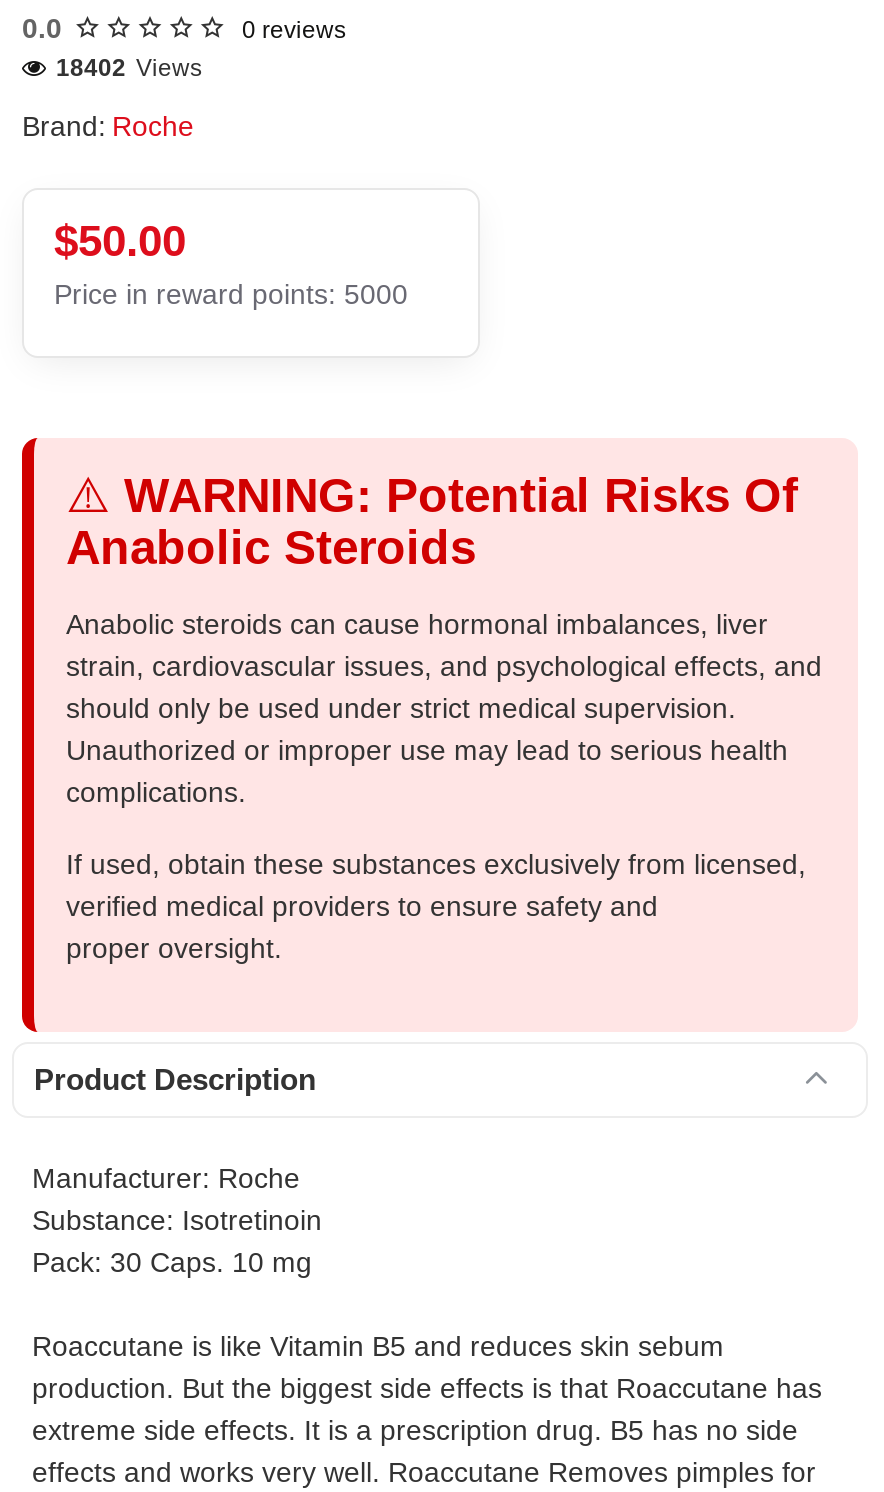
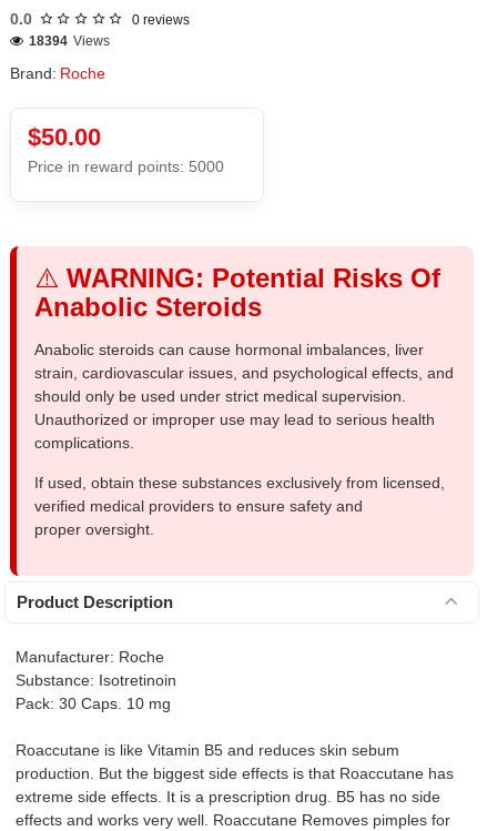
- 18402 Views
+ 18394 Views
